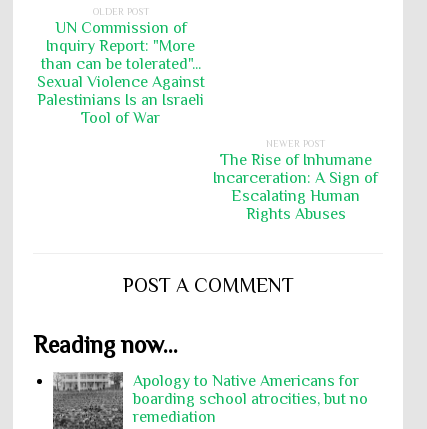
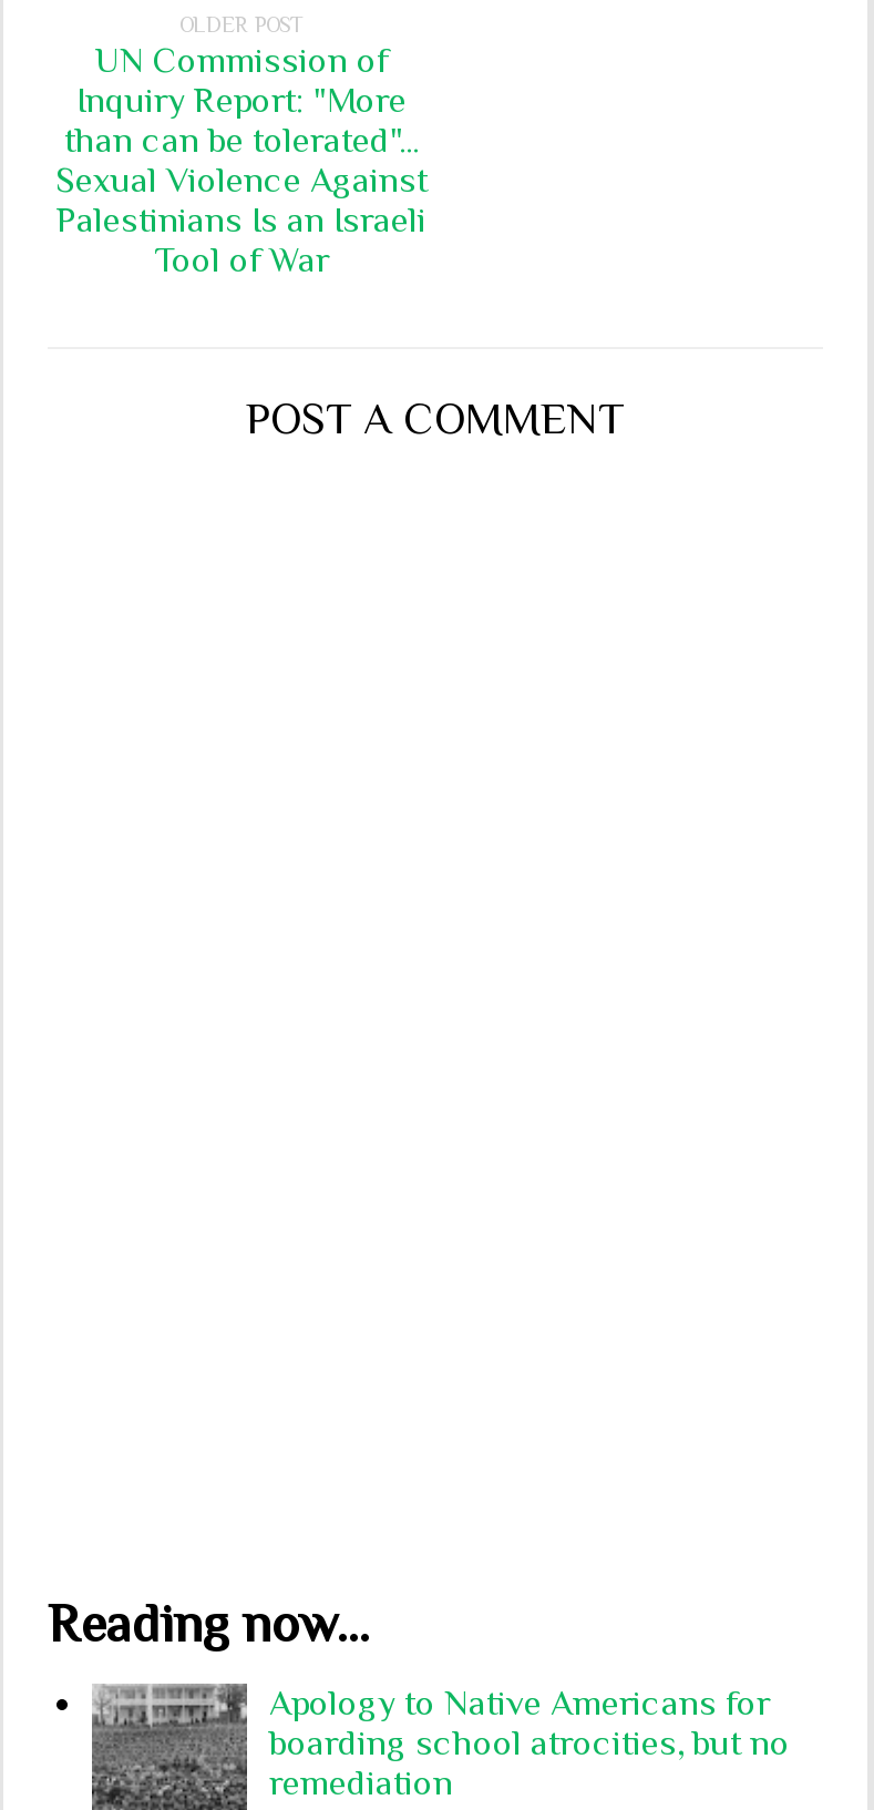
- NEWER POST
- The Rise of Inhumane
- Incarceration: A Sign of
- Escalating Human
- Rights Abuses

moved up: POST A COMMENT
